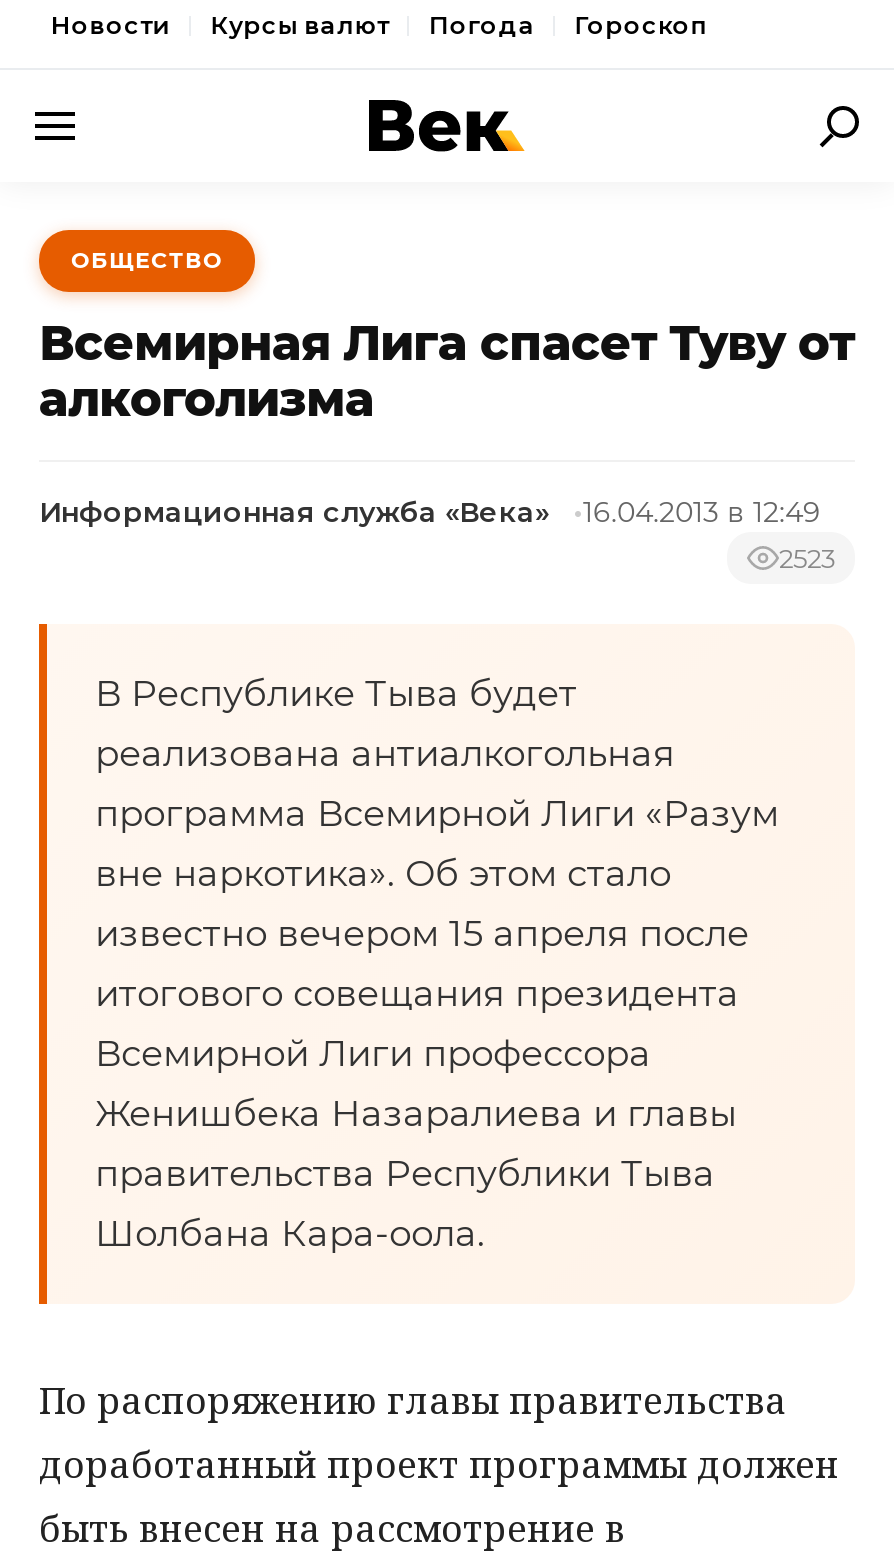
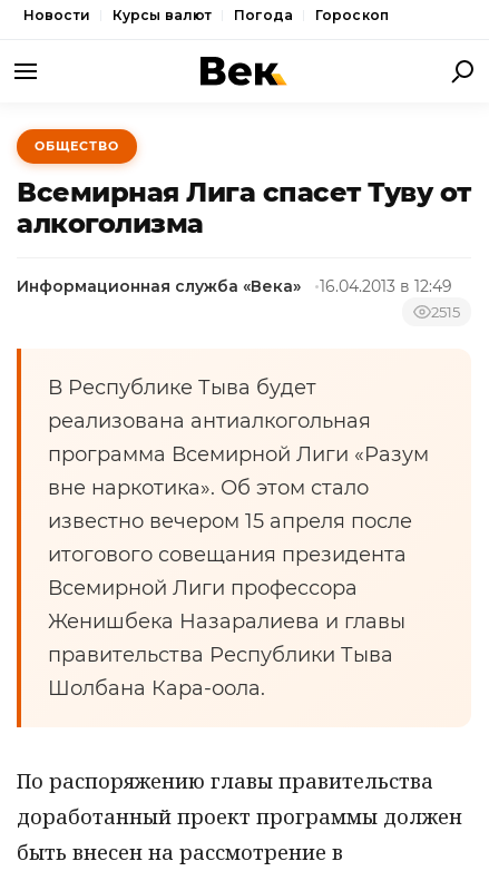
- 2523
+ 2515
